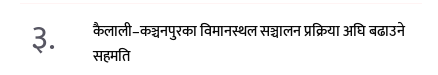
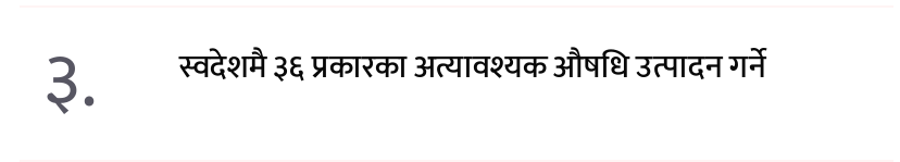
- कैलाली–कञ्चनपुरका विमानस्थल सञ्चालन प्रक्रिया अघि बढाउने
- सहमति
+ स्वदेशमै ३६ प्रकारका अत्यावश्यक औषधि उत्पादन गर्ने
